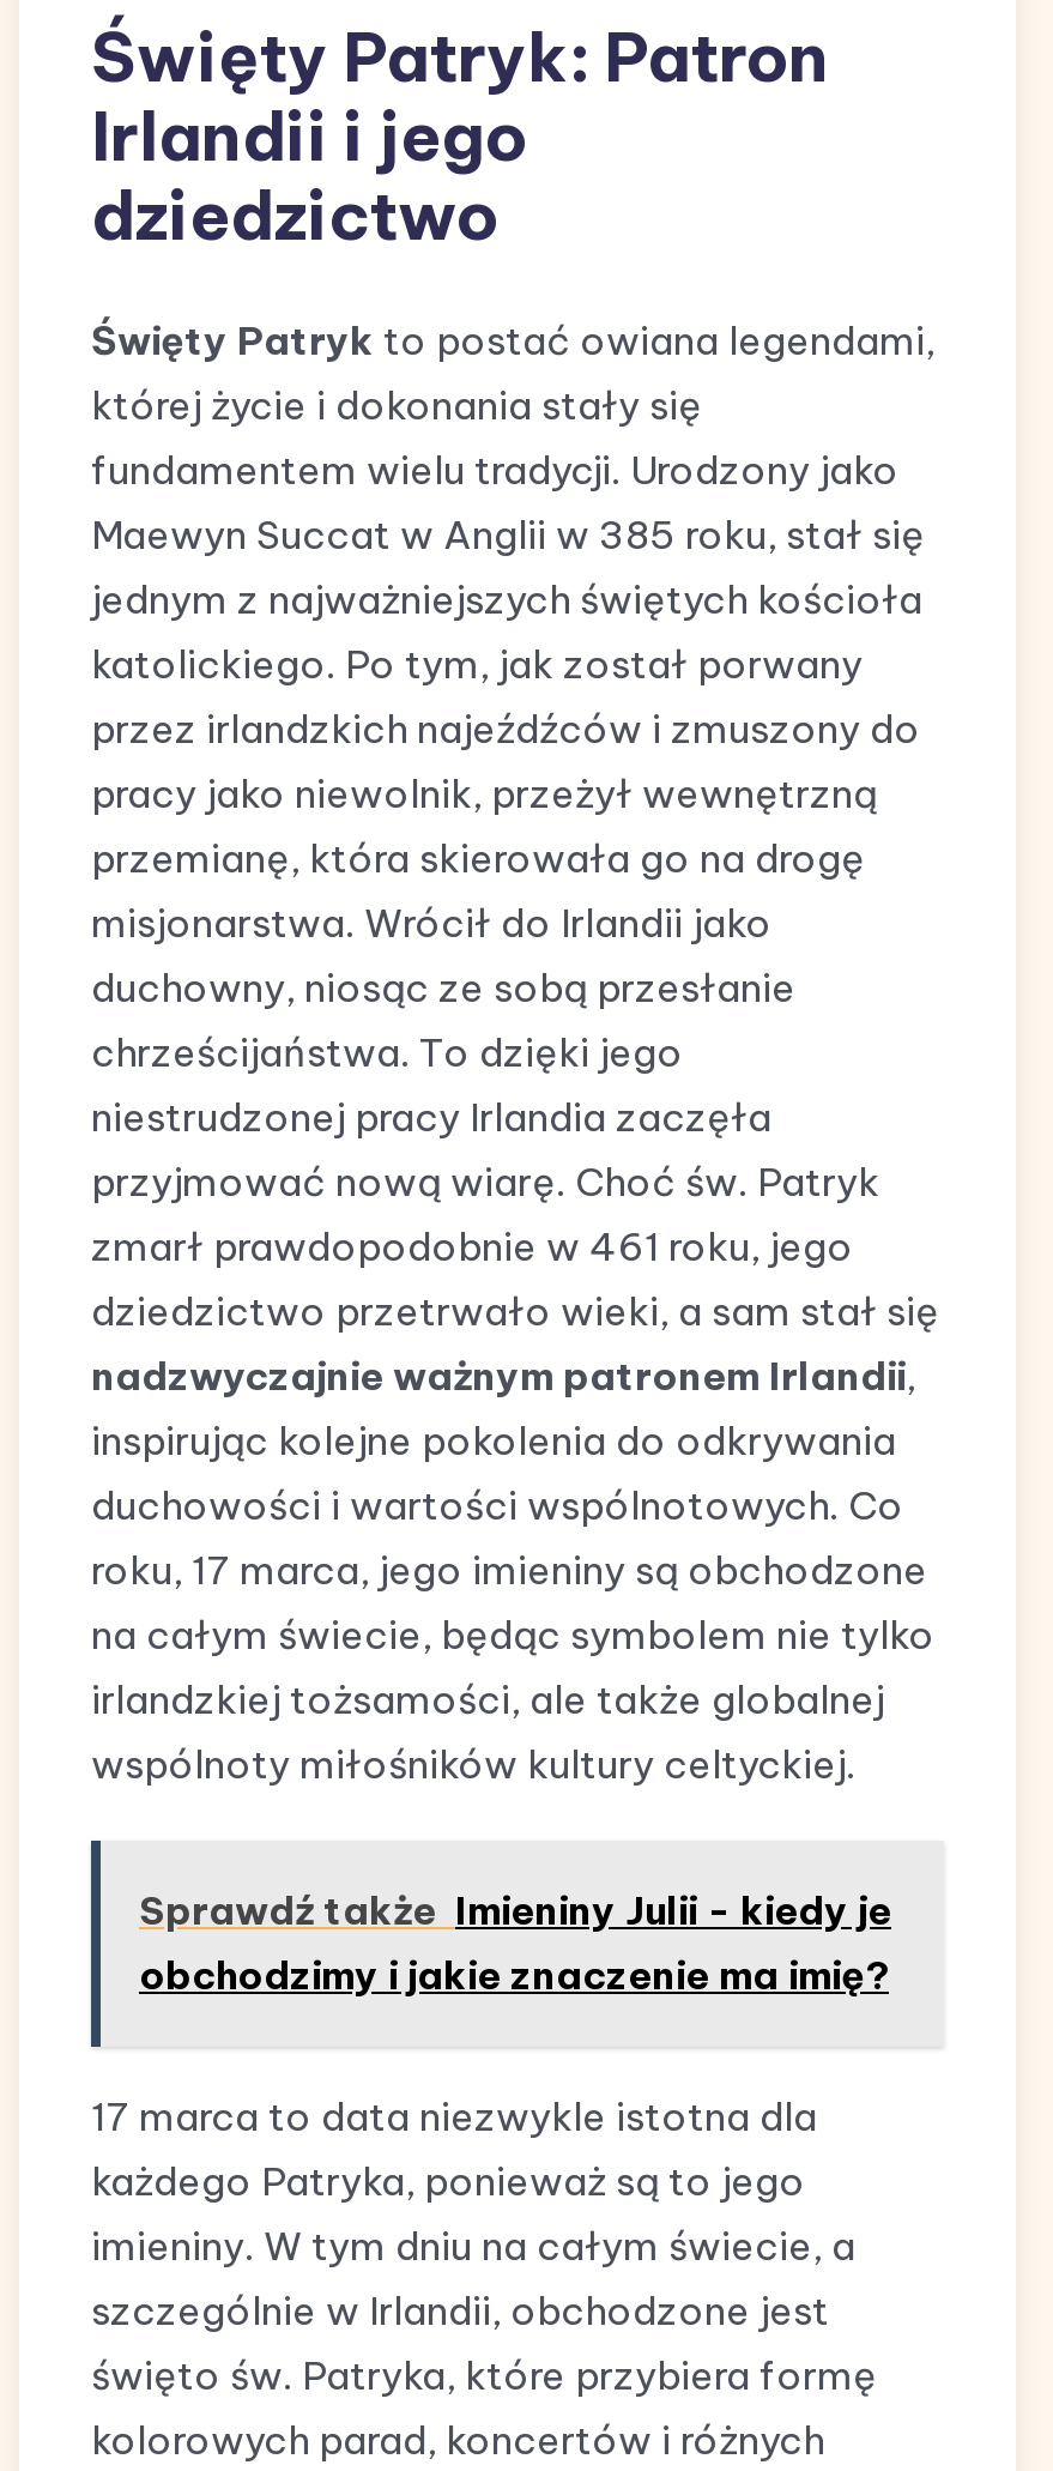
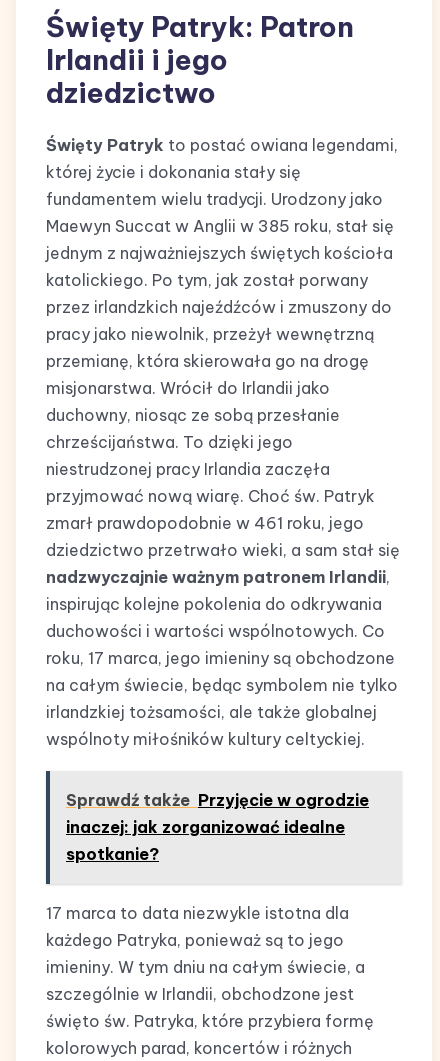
- Sprawdź także Imieniny Julii - kiedy je
- obchodzimy i jakie znaczenie ma imię?
+ Sprawdź także Przyjęcie w ogrodzie
+ inaczej: jak zorganizować idealne
+ spotkanie?
